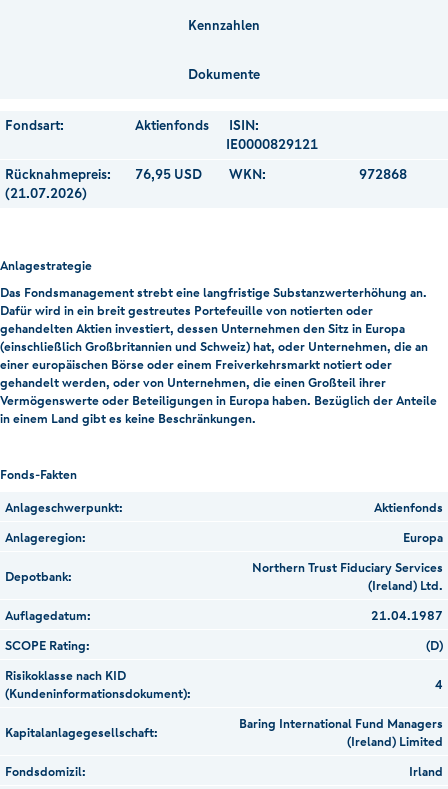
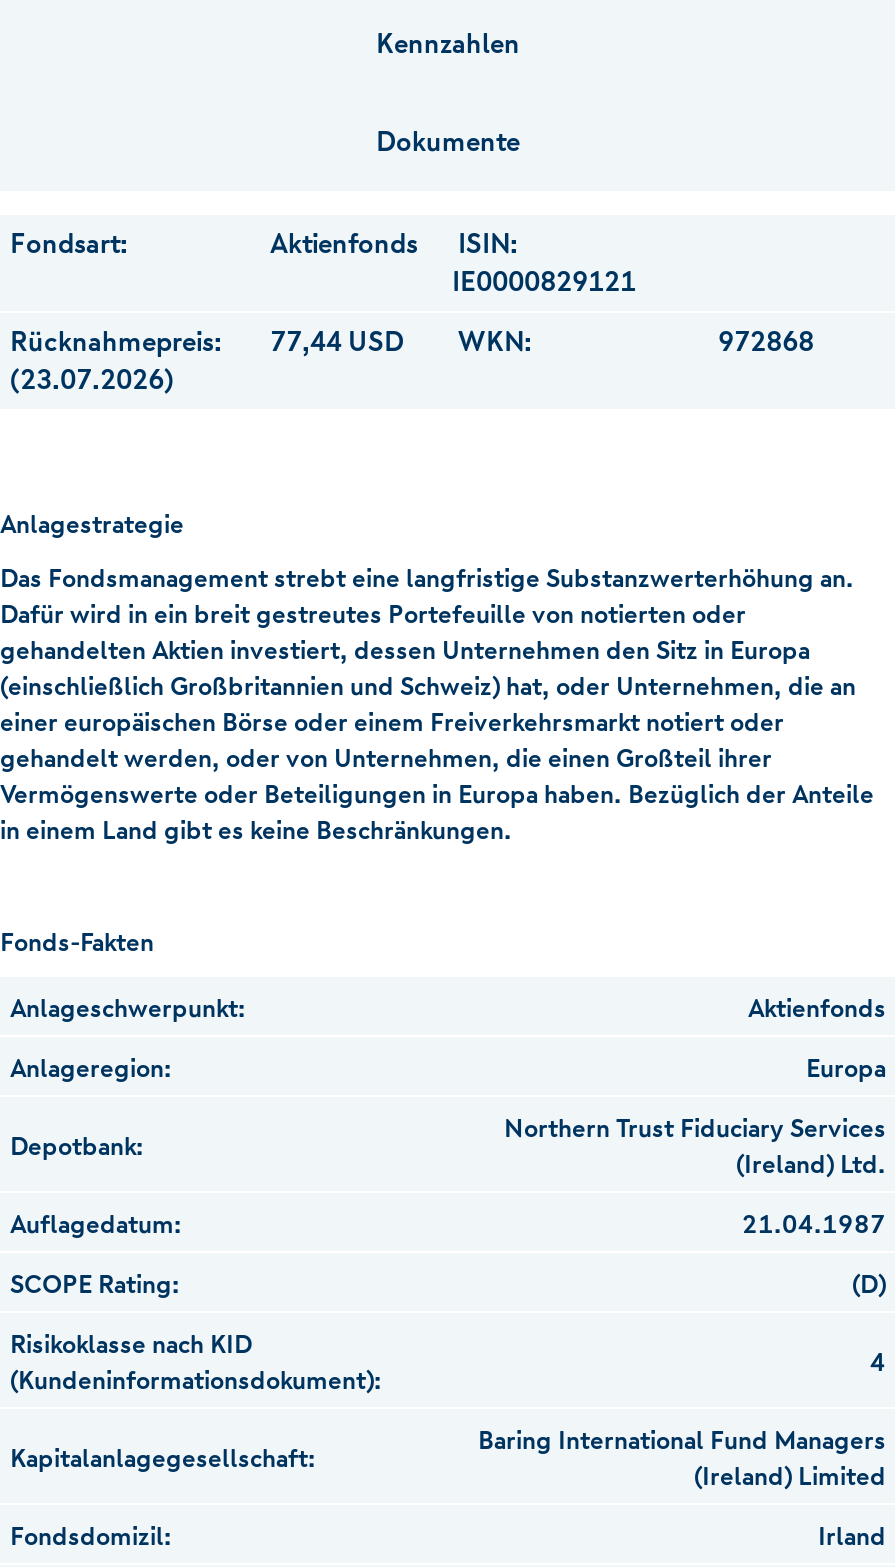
- Rücknahmepreis: 76,95 USD WKN:
+ Rücknahmepreis: 77,44 USD WKN:

- (21.07.2026)
+ (23.07.2026)
